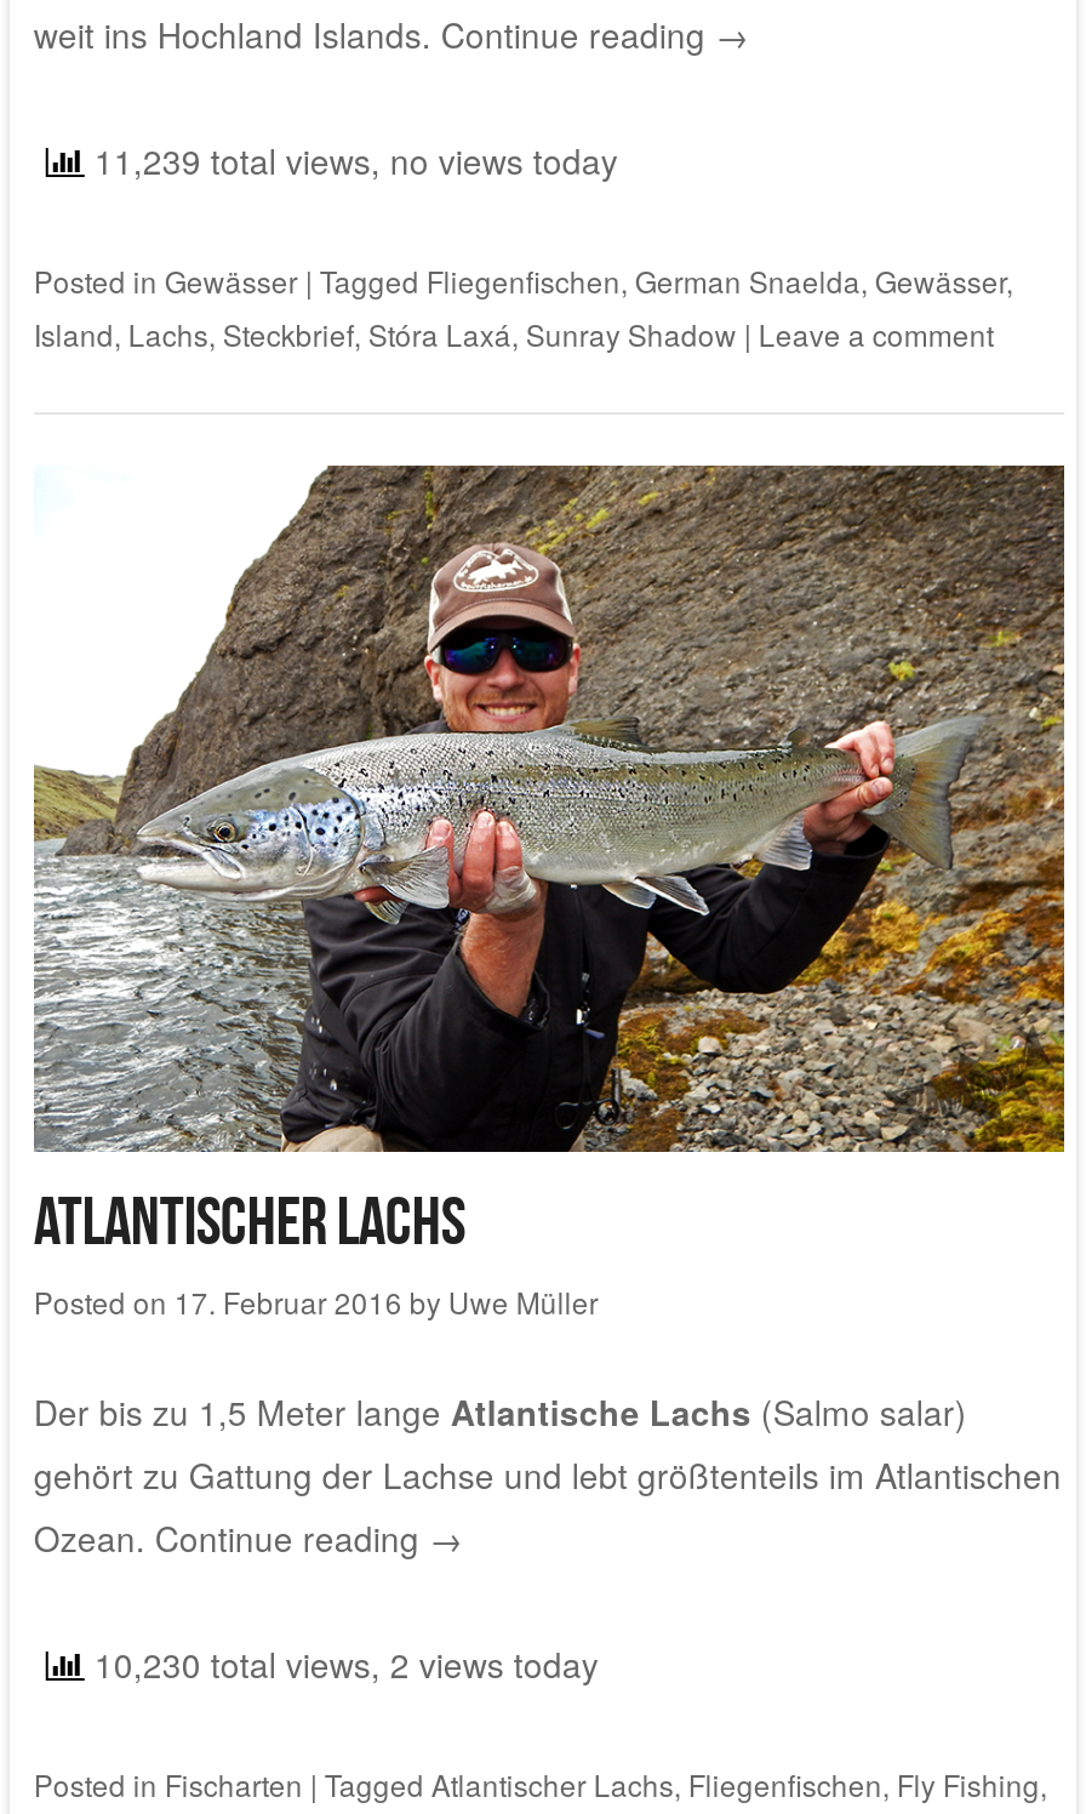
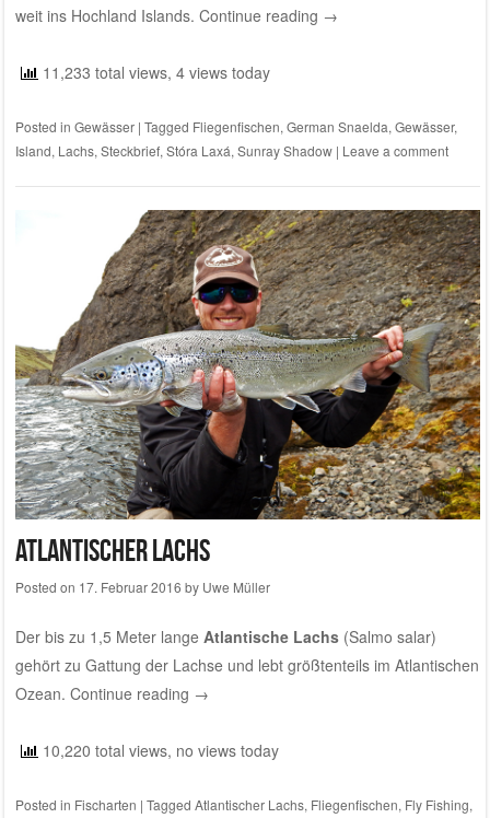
- 11,239 total views, no views today
+ 11,233 total views, 4 views today

- 10,230 total views, 2 views today
+ 10,220 total views, no views today
